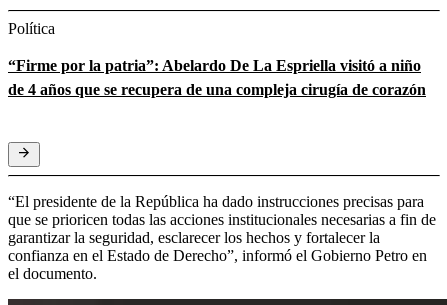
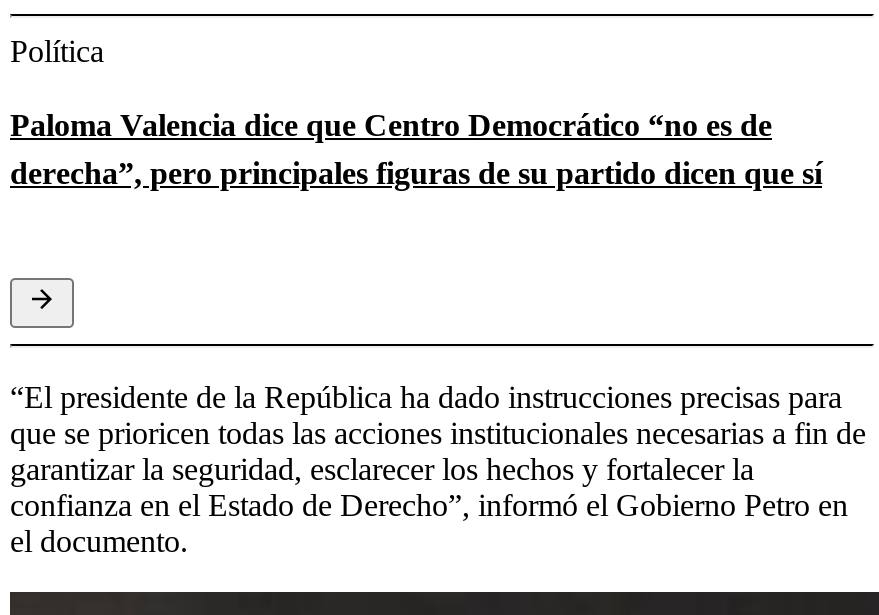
- “Firme por la patria”: Abelardo De La Espriella visitó a niño
- de 4 años que se recupera de una compleja cirugía de corazón
+ Paloma Valencia dice que Centro Democrático “no es de
+ derecha”, pero principales figuras de su partido dicen que sí
